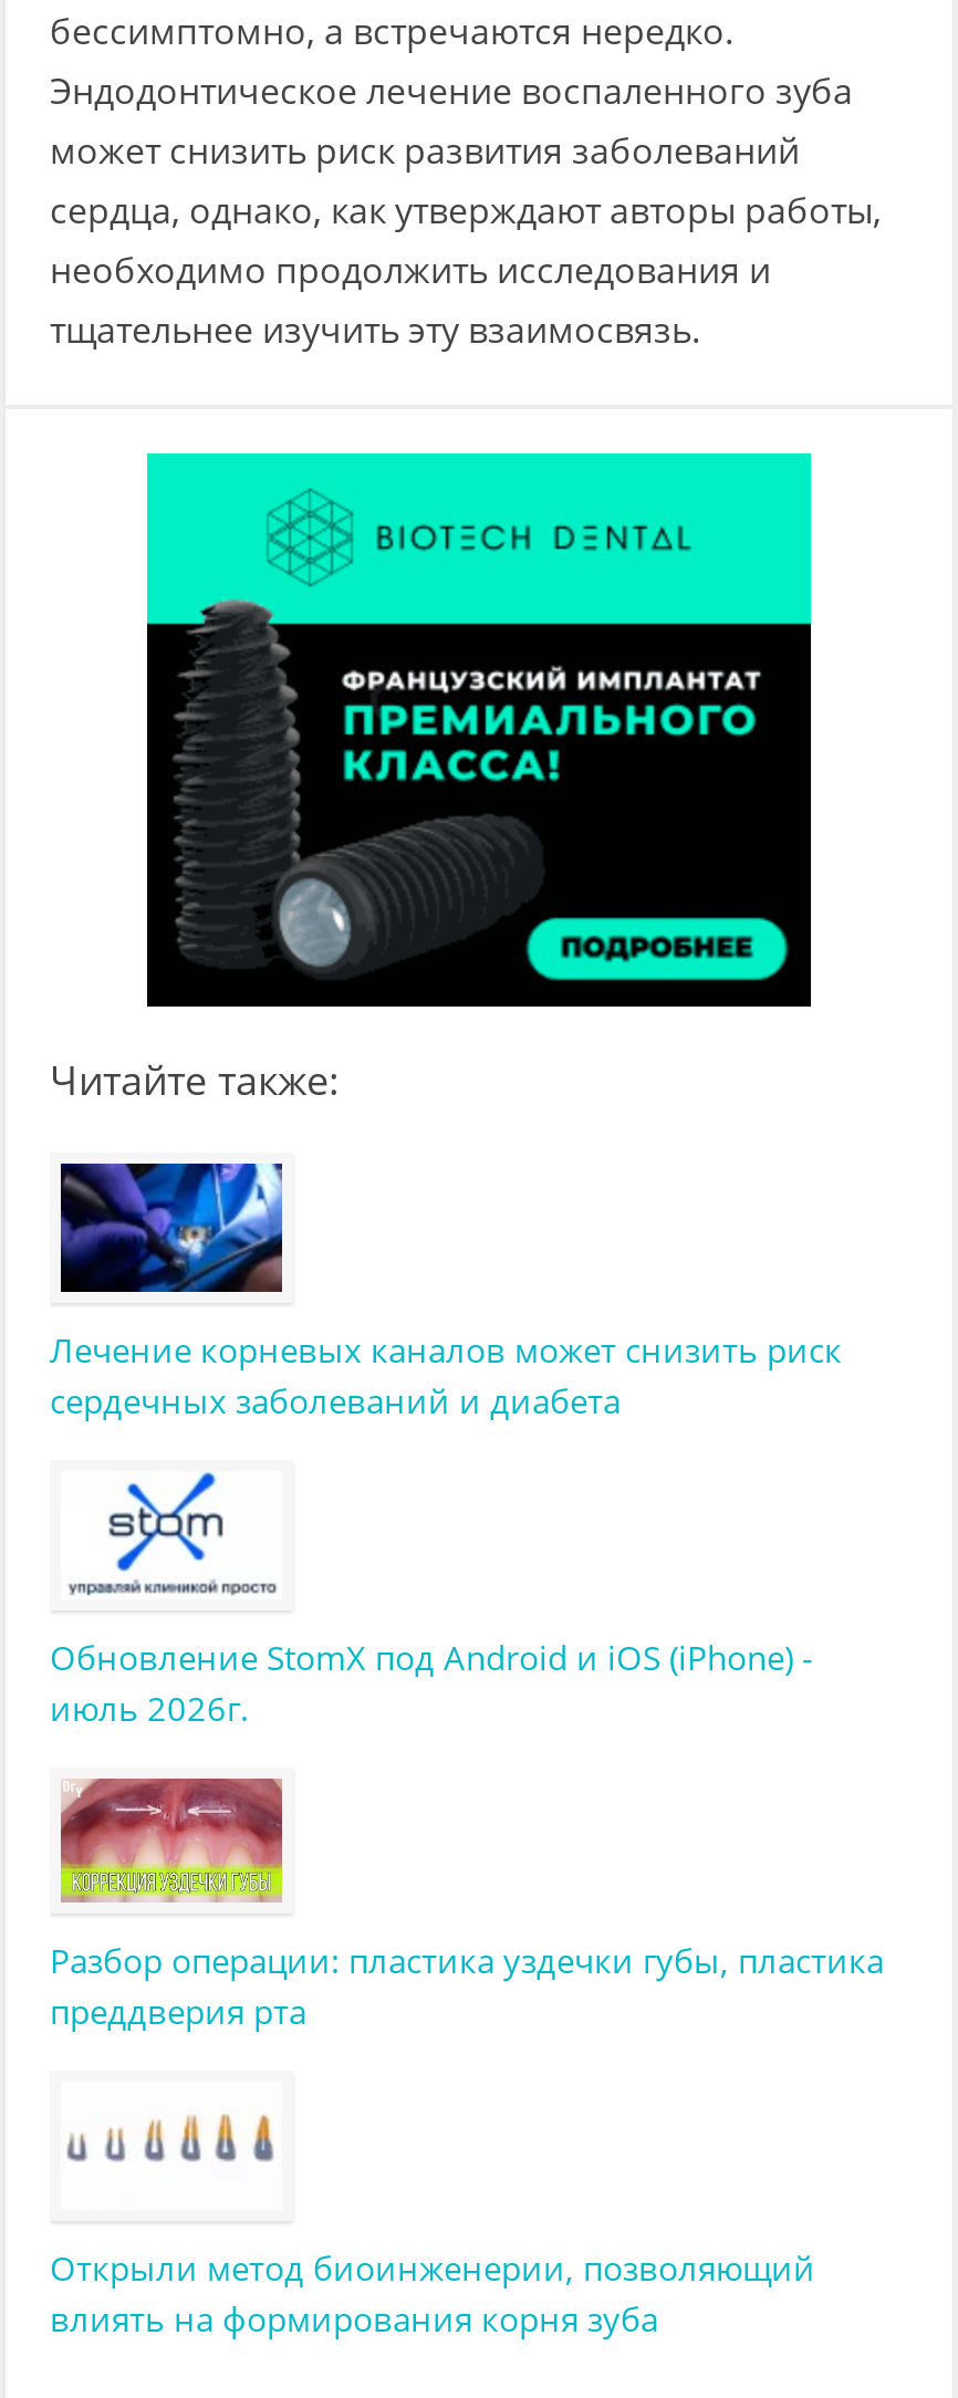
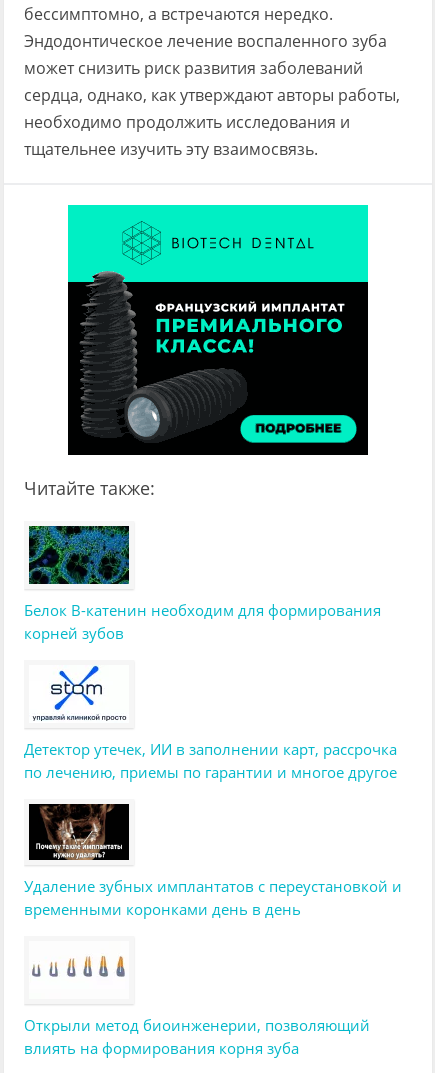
- [image]
- Лечение корневых каналов может снизить риск
- сердечных заболеваний и диабета
+ [image]
+ Белок B-катенин необходим для формирования
+ корней зубов

- Обновление StomX под Android и iOS (iPhone) -
- июль 2026г.
+ Детектор утечек, ИИ в заполнении карт, рассрочка
+ по лечению, приемы по гарантии и многое другое

- [image]
- Разбор операции: пластика уздечки губы, пластика
- преддверия рта
+ [image]
+ Удаление зубных имплантатов с переустановкой и
+ временными коронками день в день
